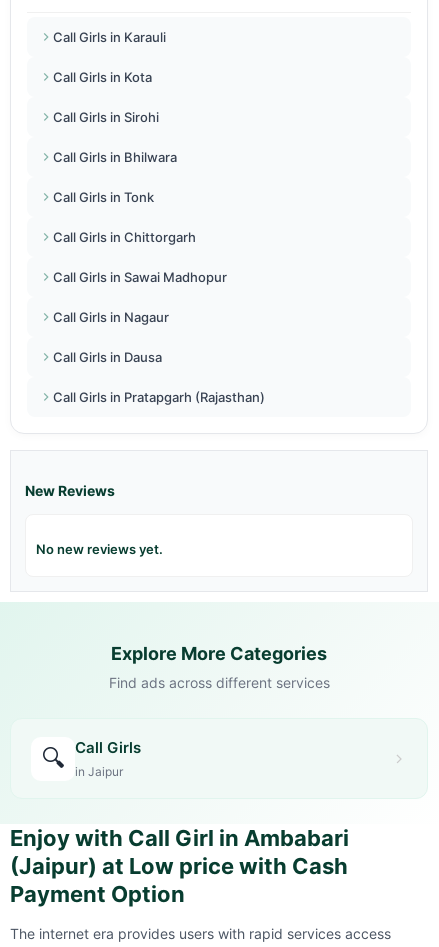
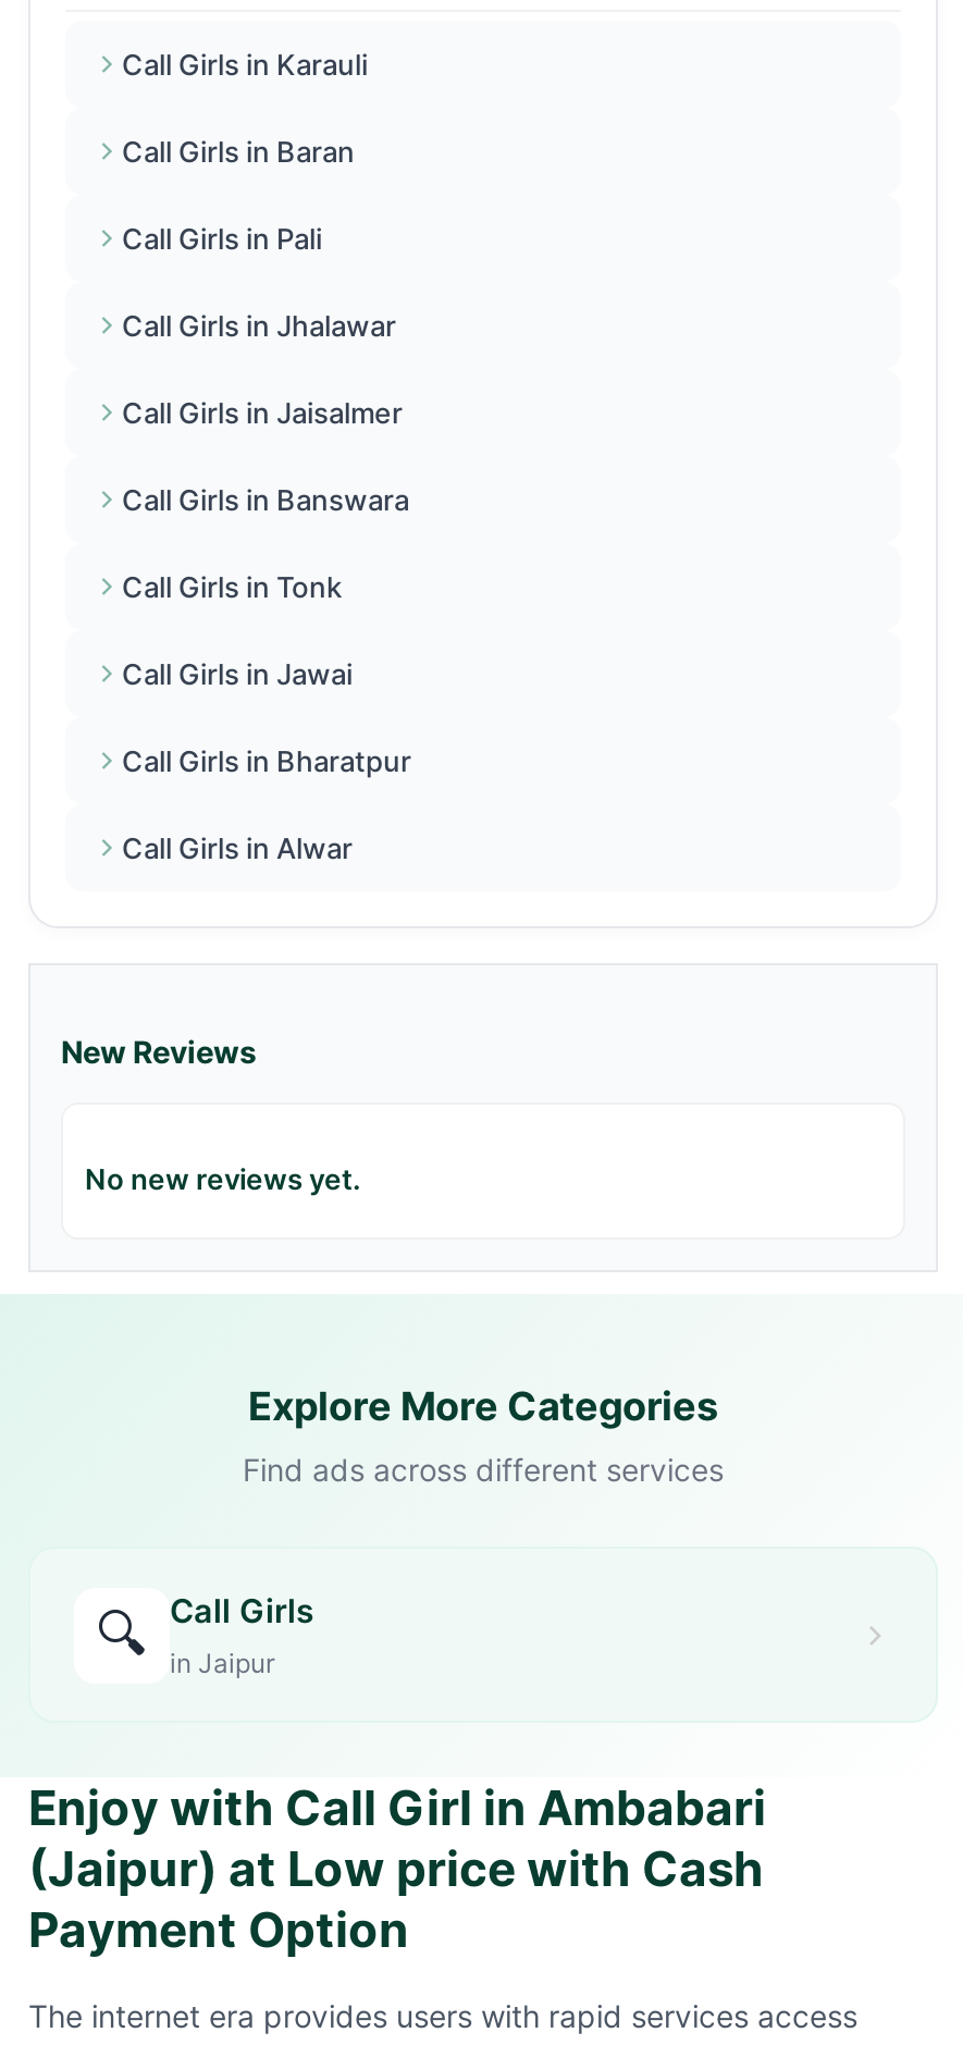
- Call Girls in Kota
- Call Girls in Sirohi
- Call Girls in Bhilwara
+ Call Girls in Baran
+ Call Girls in Pali
+ Call Girls in Jhalawar
+ Call Girls in Jaisalmer
+ Call Girls in Banswara

moved down: Call Girls in Tonk

- Call Girls in Chittorgarh
- Call Girls in Sawai Madhopur
- Call Girls in Nagaur
- Call Girls in Dausa
- Call Girls in Pratapgarh (Rajasthan)
+ Call Girls in Jawai
+ Call Girls in Bharatpur
+ Call Girls in Alwar
